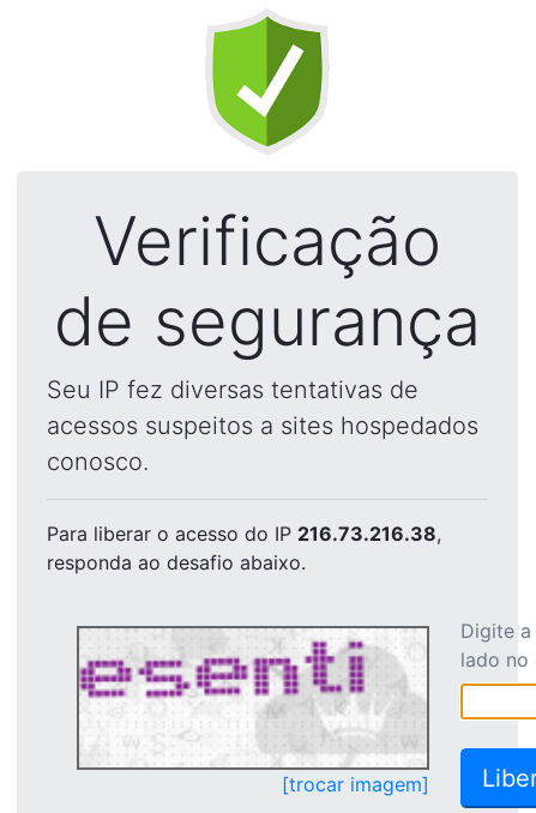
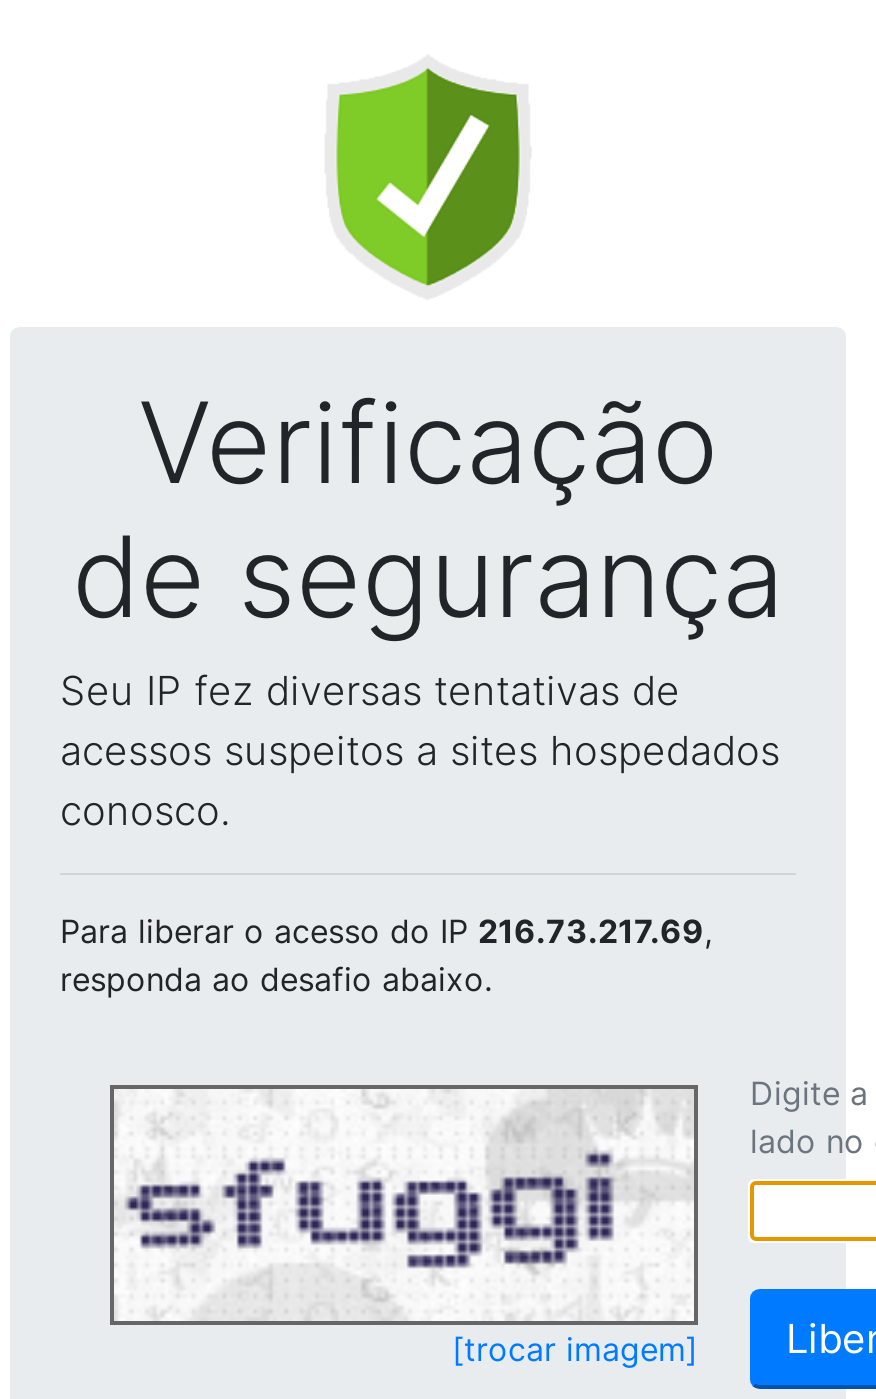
- Para liberar o acesso do IP 216.73.216.38,
+ Para liberar o acesso do IP 216.73.217.69,

- [image]
+ [image]
